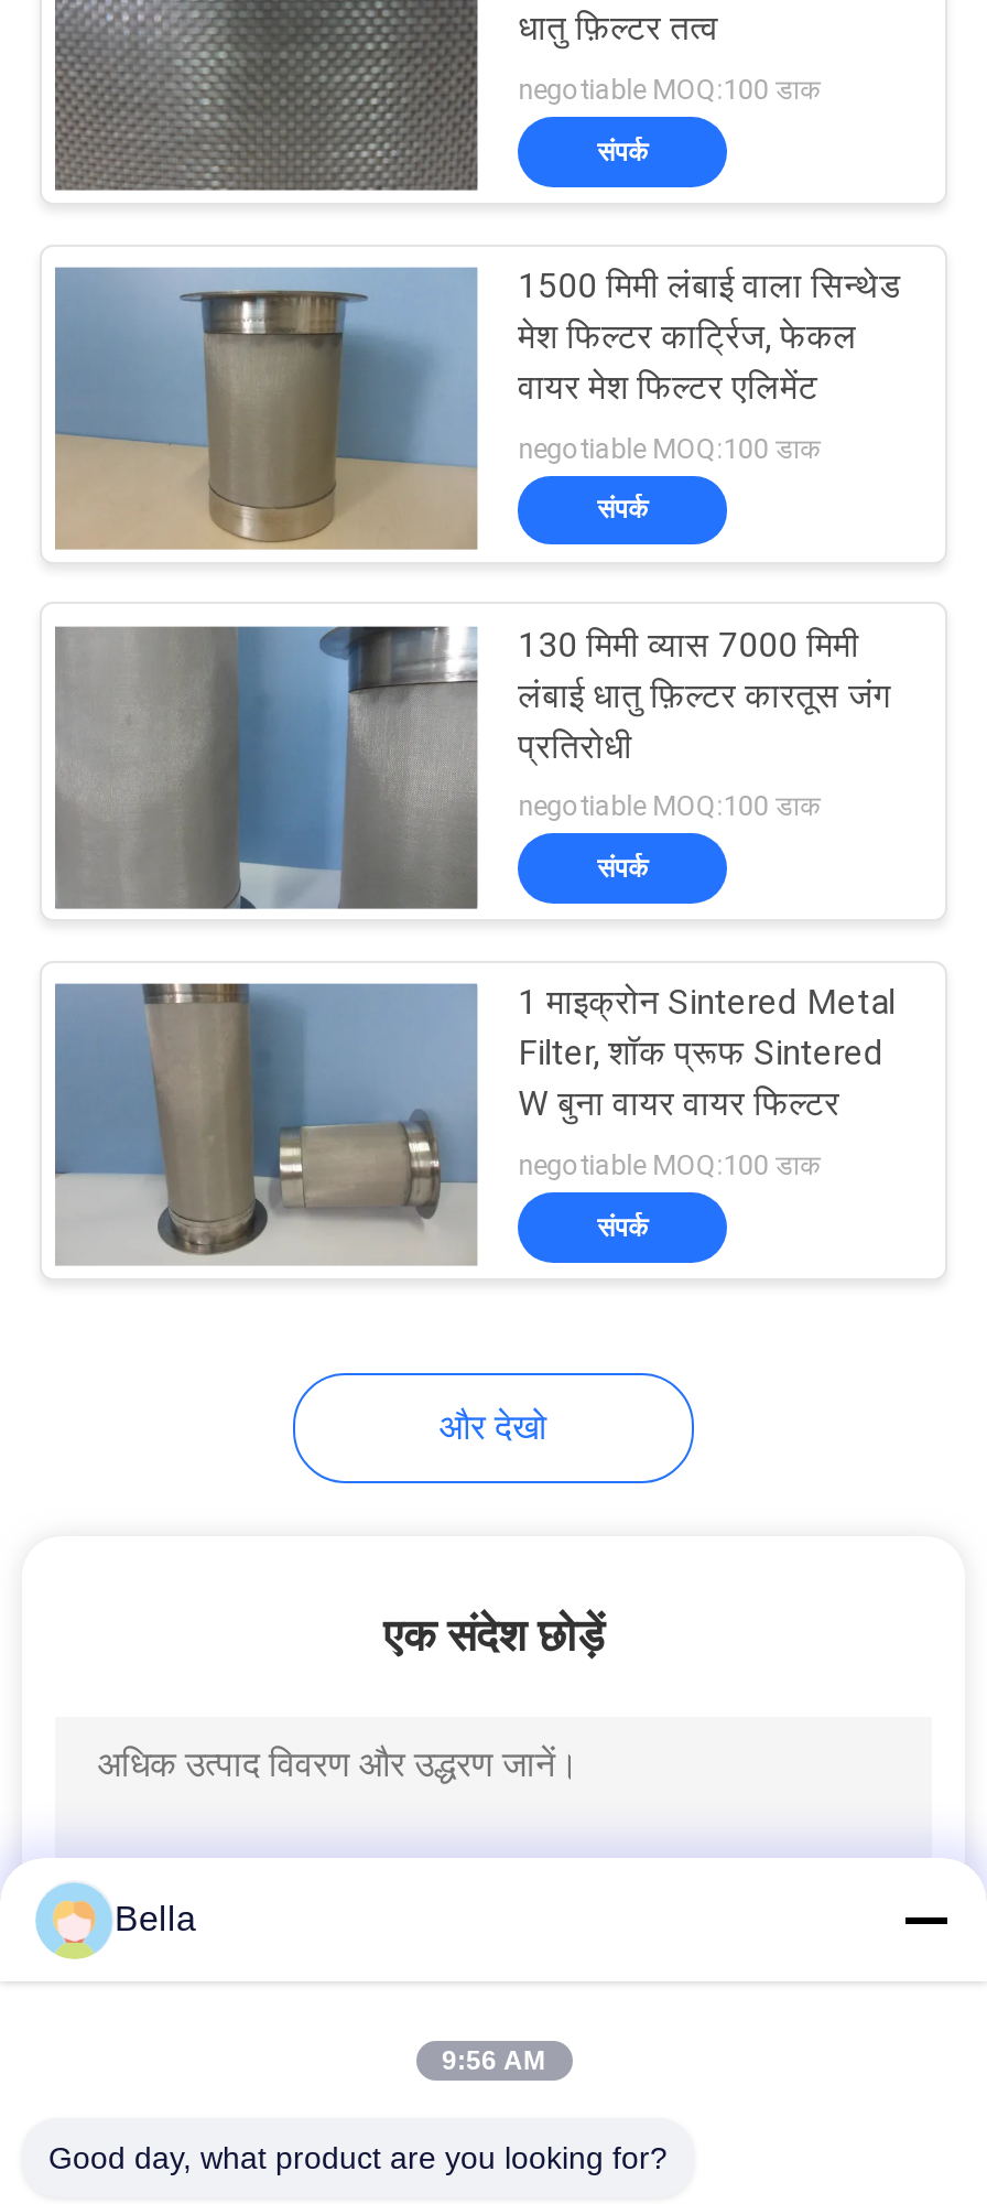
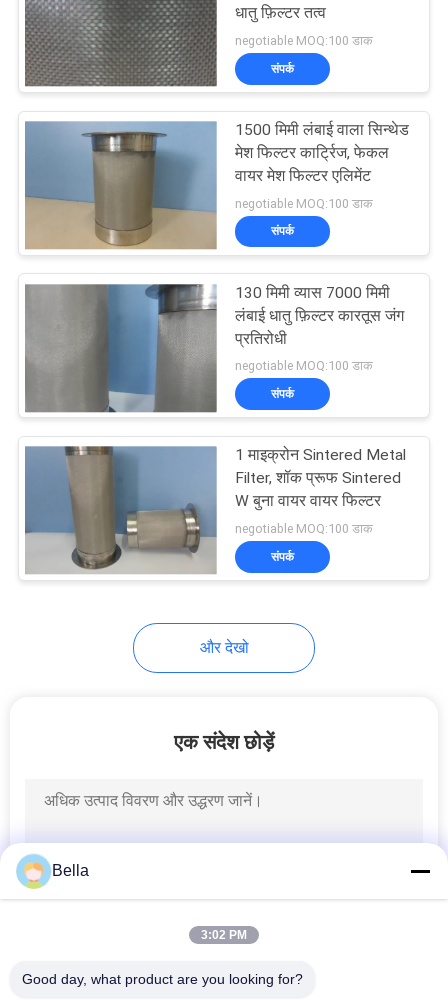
- 9:56 AM
+ 3:02 PM
